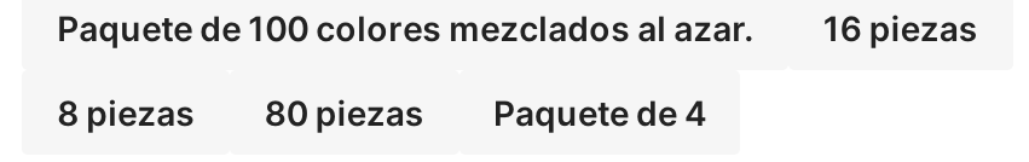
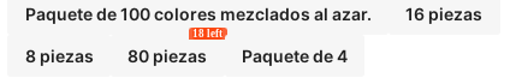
+ 18 left
